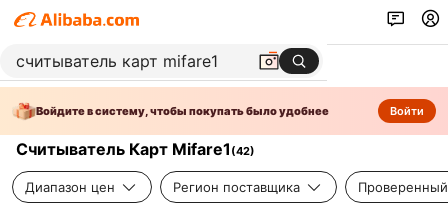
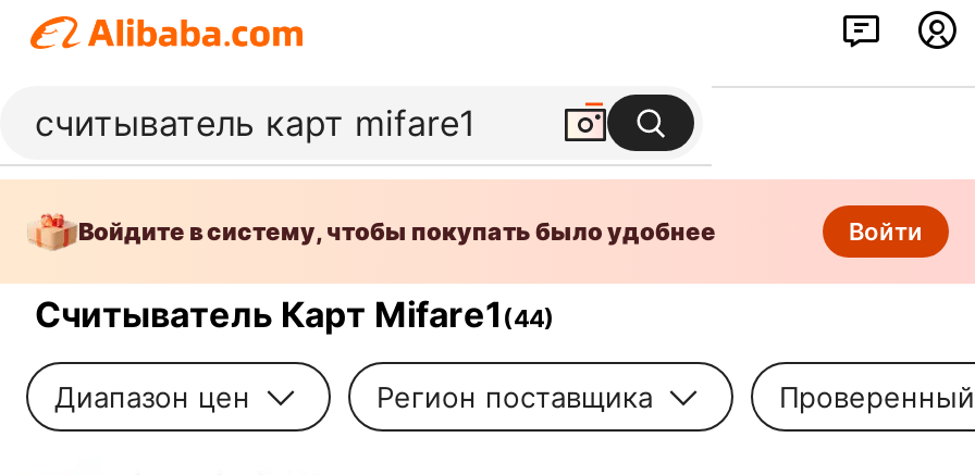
- Считыватель Карт Mifare1(42)
+ Считыватель Карт Mifare1(44)
